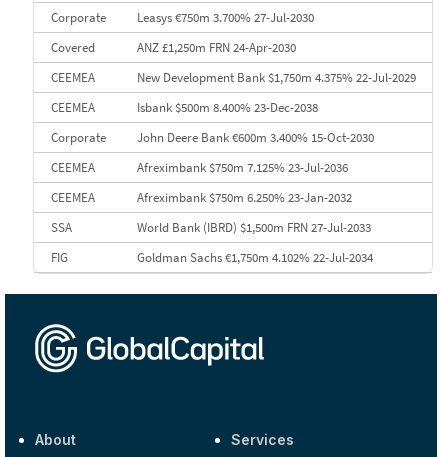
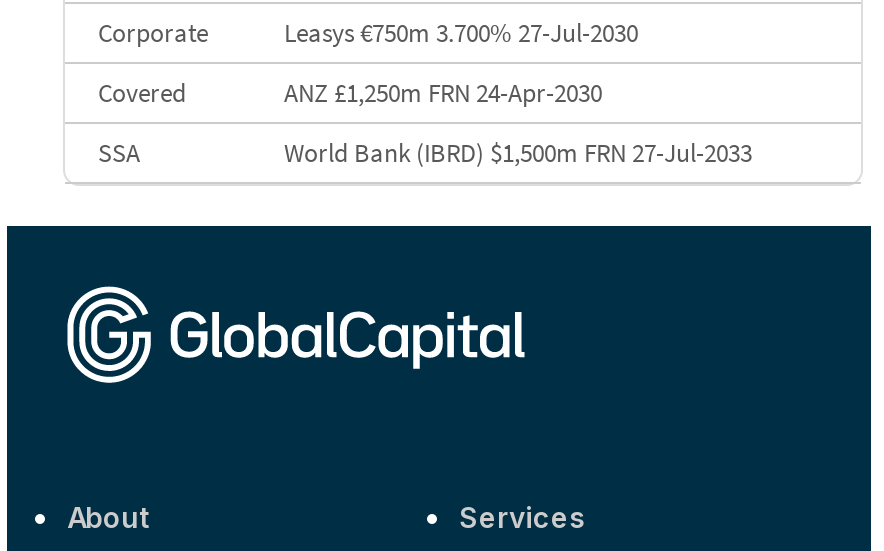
- CEEMEA
- New Development Bank $1,750m 4.375% 22-Jul-2029
- CEEMEA
- Isbank $500m 8.400% 23-Dec-2038
- Corporate
- John Deere Bank €600m 3.400% 15-Oct-2030
- CEEMEA
- Afreximbank $750m 7.125% 23-Jul-2036
- CEEMEA
- Afreximbank $750m 6.250% 23-Jan-2032

- FIG
- Goldman Sachs €1,750m 4.102% 22-Jul-2034
